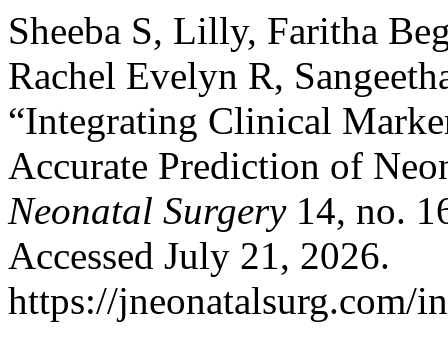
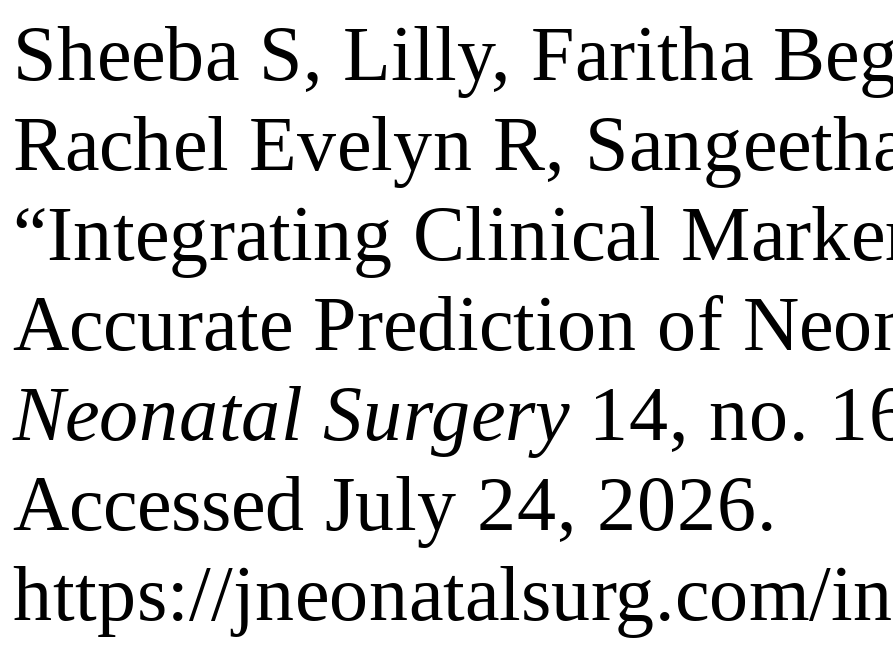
- Accessed July 21, 2026.
+ Accessed July 24, 2026.
